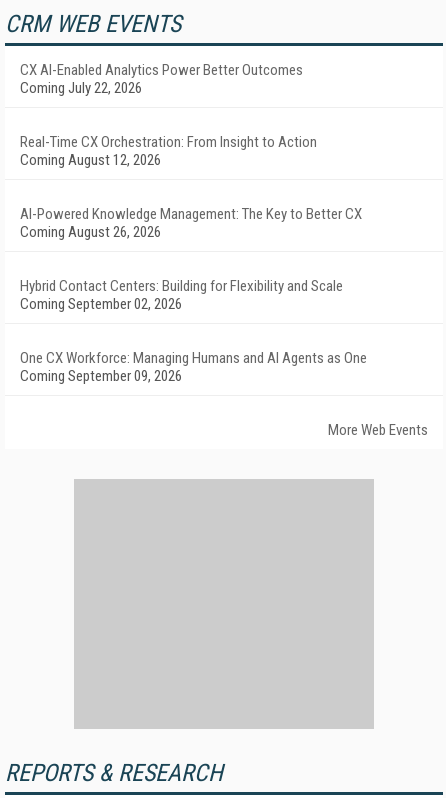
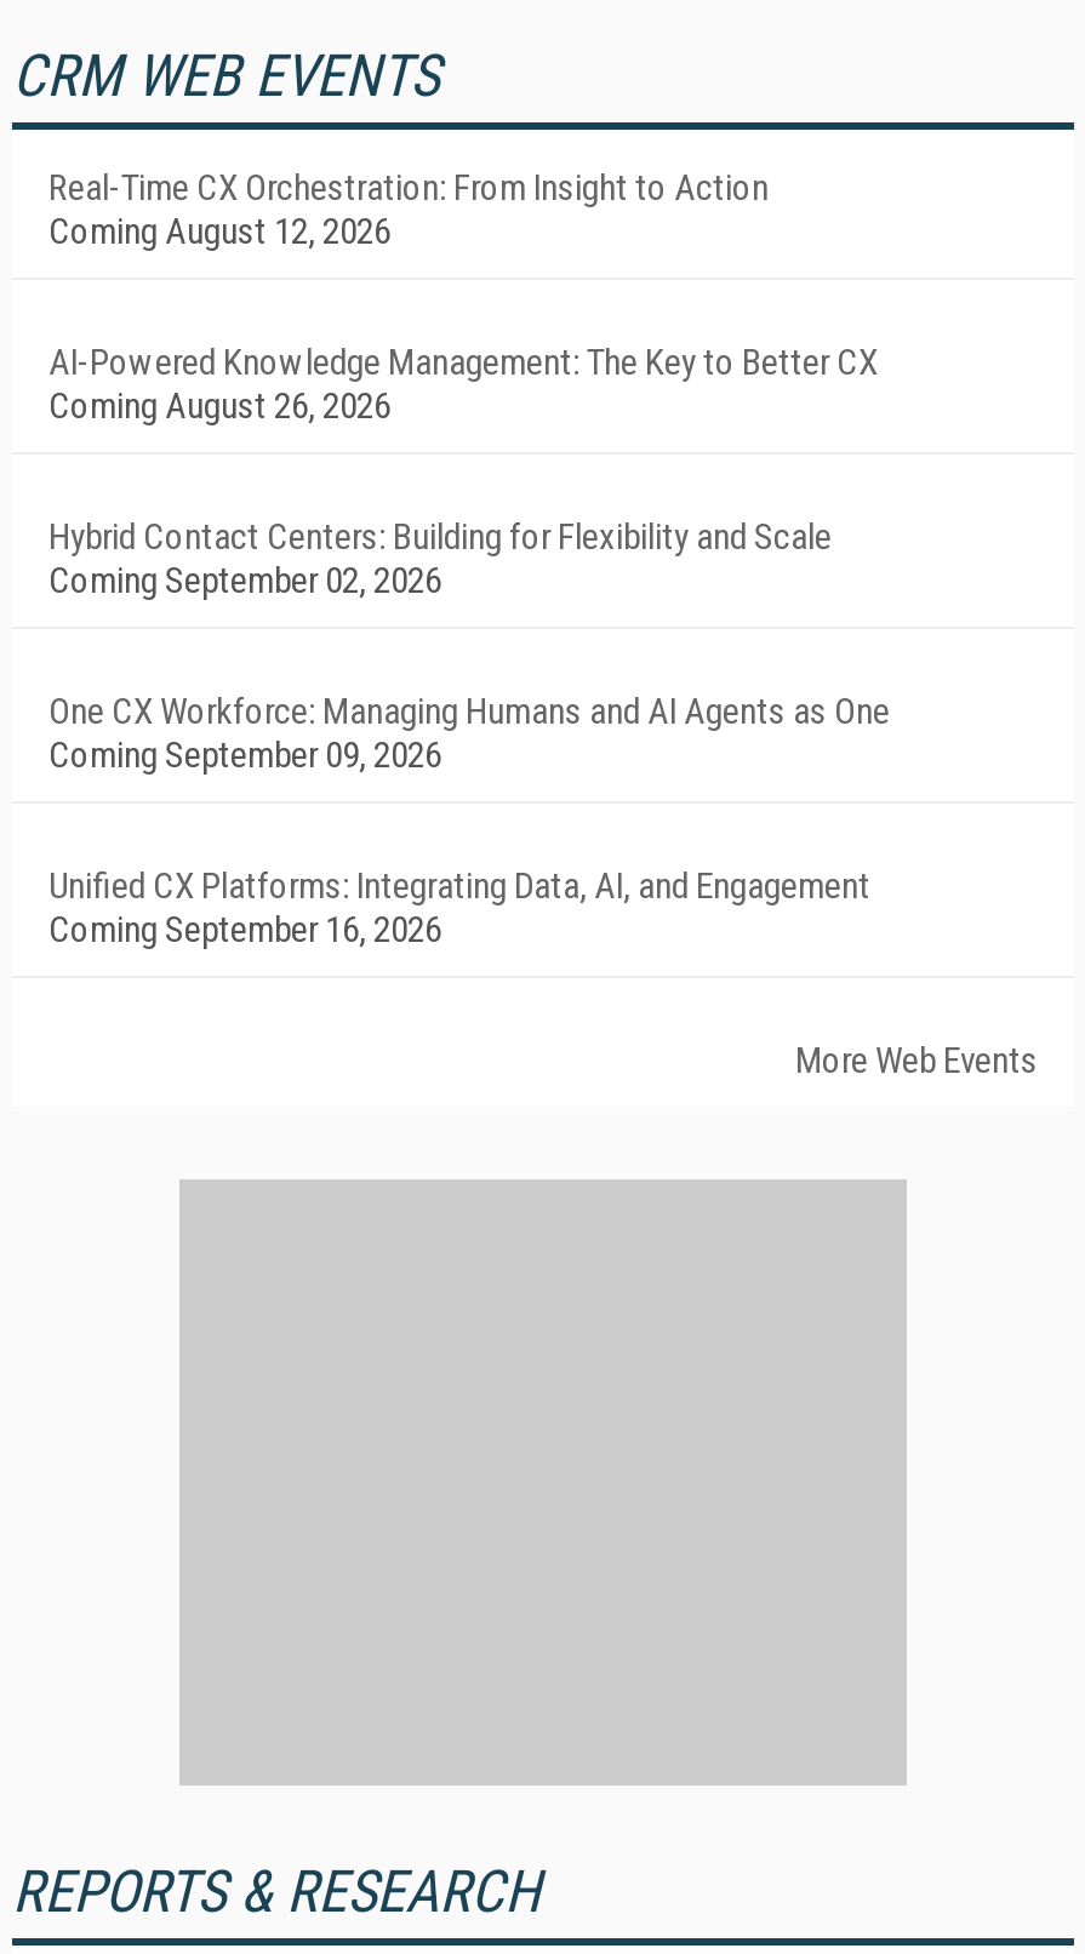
- CX AI-Enabled Analytics Power Better Outcomes
- Coming July 22, 2026

moved up: Real-Time CX Orchestration: From Insight to Action | Coming August 12, 2026 | AI-Powered Knowledge Management: The Key to Better CX | Coming August 26, 2026 | Hybrid Contact Centers: Building for Flexibility and Scale | Coming September 02, 2026 | One CX Workforce: Managing Humans and AI Agents as One | Coming September 09, 2026

+ Unified CX Platforms: Integrating Data, AI, and Engagement
+ Coming September 16, 2026
